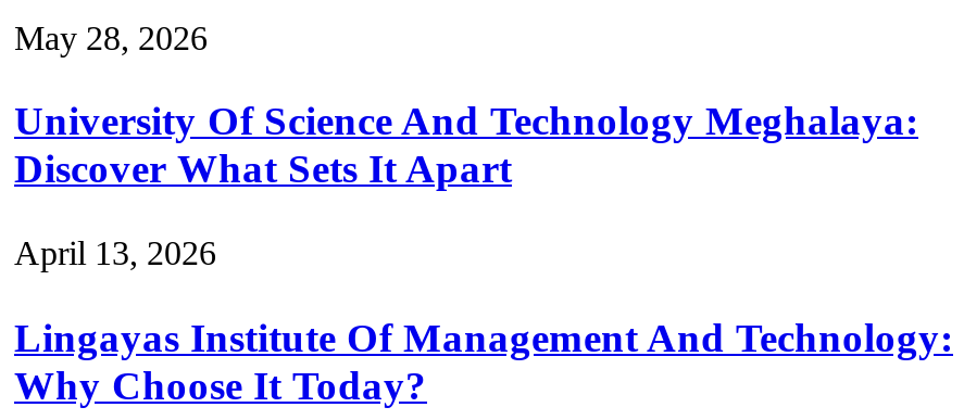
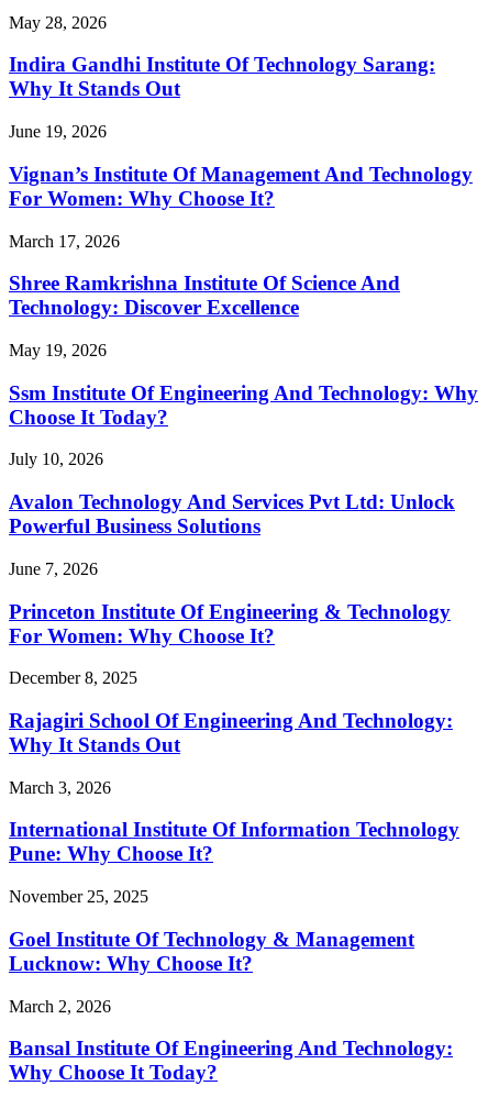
- University Of Science And Technology Meghalaya:
- Discover What Sets It Apart
- April 13, 2026
- Lingayas Institute Of Management And Technology:
+ Indira Gandhi Institute Of Technology Sarang:
+ Why It Stands Out
+ June 19, 2026
+ Vignan’s Institute Of Management And Technology
+ For Women: Why Choose It?
+ March 17, 2026
+ Shree Ramkrishna Institute Of Science And
+ Technology: Discover Excellence
+ May 19, 2026
+ Ssm Institute Of Engineering And Technology: Why
+ Choose It Today?
+ July 10, 2026
+ Avalon Technology And Services Pvt Ltd: Unlock
+ Powerful Business Solutions
+ June 7, 2026
+ Princeton Institute Of Engineering & Technology
+ For Women: Why Choose It?
+ December 8, 2025
+ Rajagiri School Of Engineering And Technology:
+ Why It Stands Out
+ March 3, 2026
+ International Institute Of Information Technology
+ Pune: Why Choose It?
+ November 25, 2025
+ Goel Institute Of Technology & Management
+ Lucknow: Why Choose It?
+ March 2, 2026
+ Bansal Institute Of Engineering And Technology:
